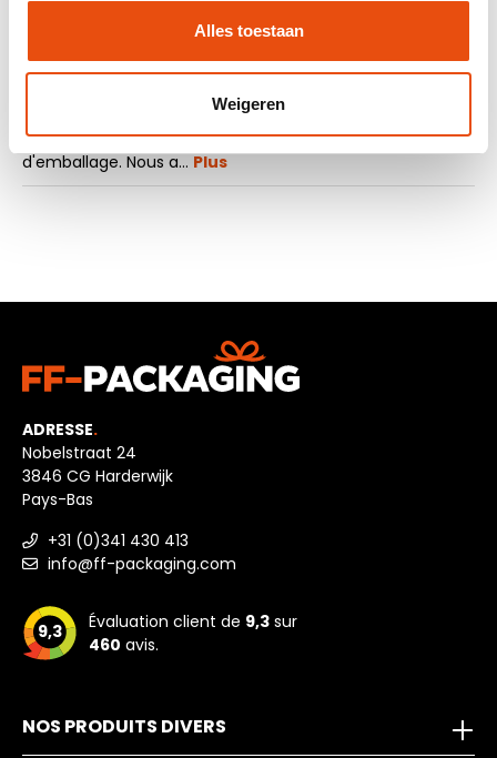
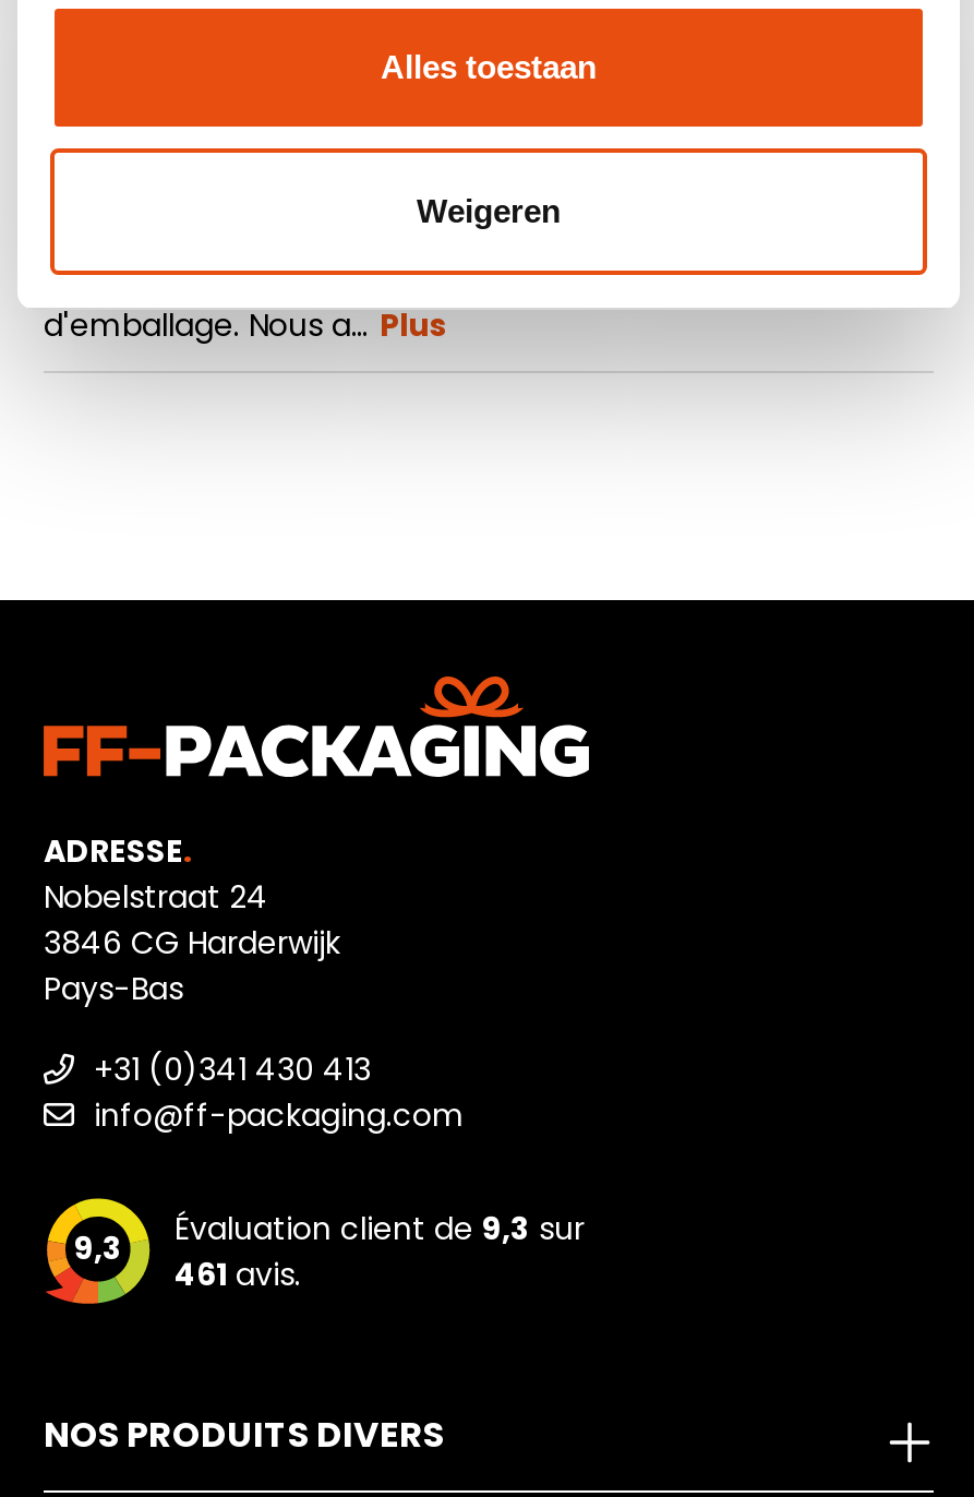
- 460 avis.
+ 461 avis.
